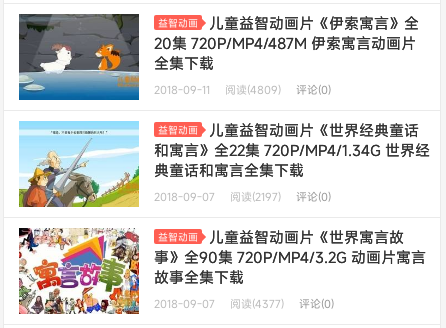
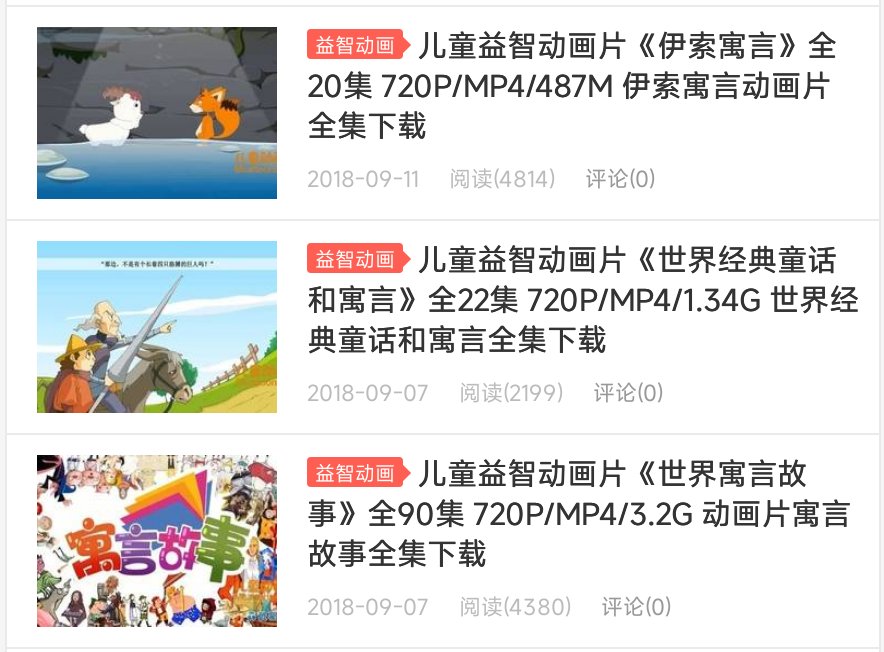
- 2018-09-11 阅读(4809) 评论(0)
+ 2018-09-11 阅读(4814) 评论(0)

- 2018-09-07 阅读(2197) 评论(0)
+ 2018-09-07 阅读(2199) 评论(0)

- 2018-09-07 阅读(4377) 评论(0)
+ 2018-09-07 阅读(4380) 评论(0)
